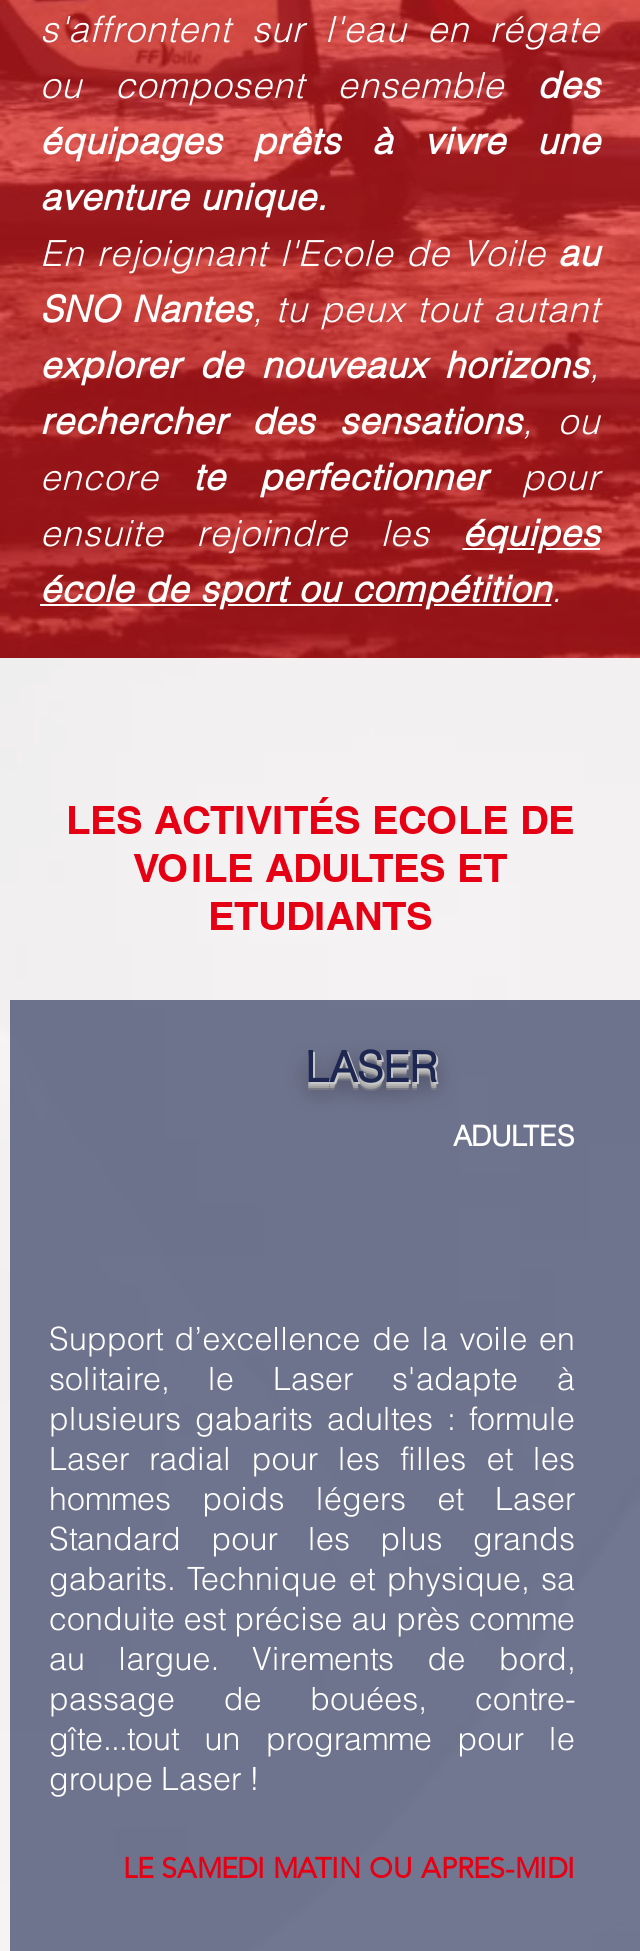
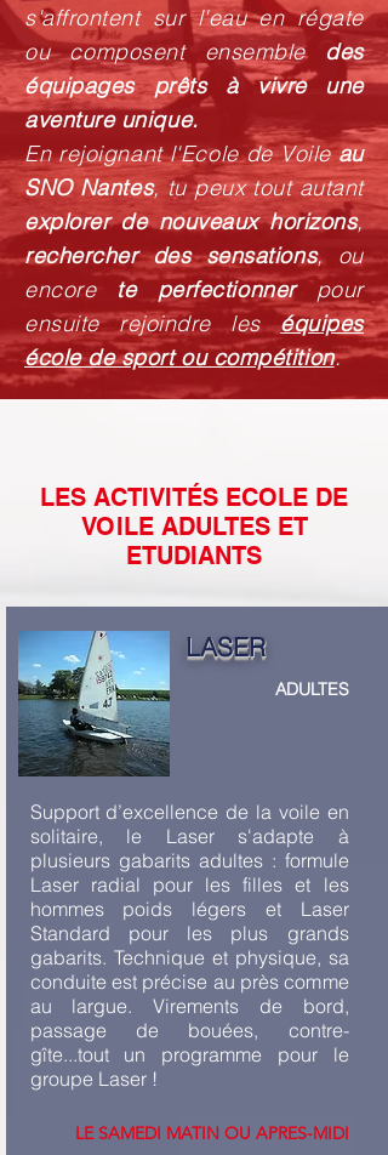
+ [image]
